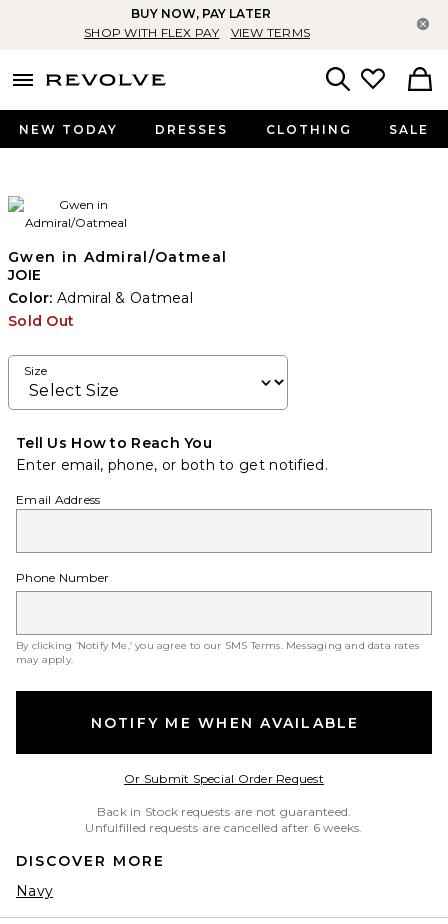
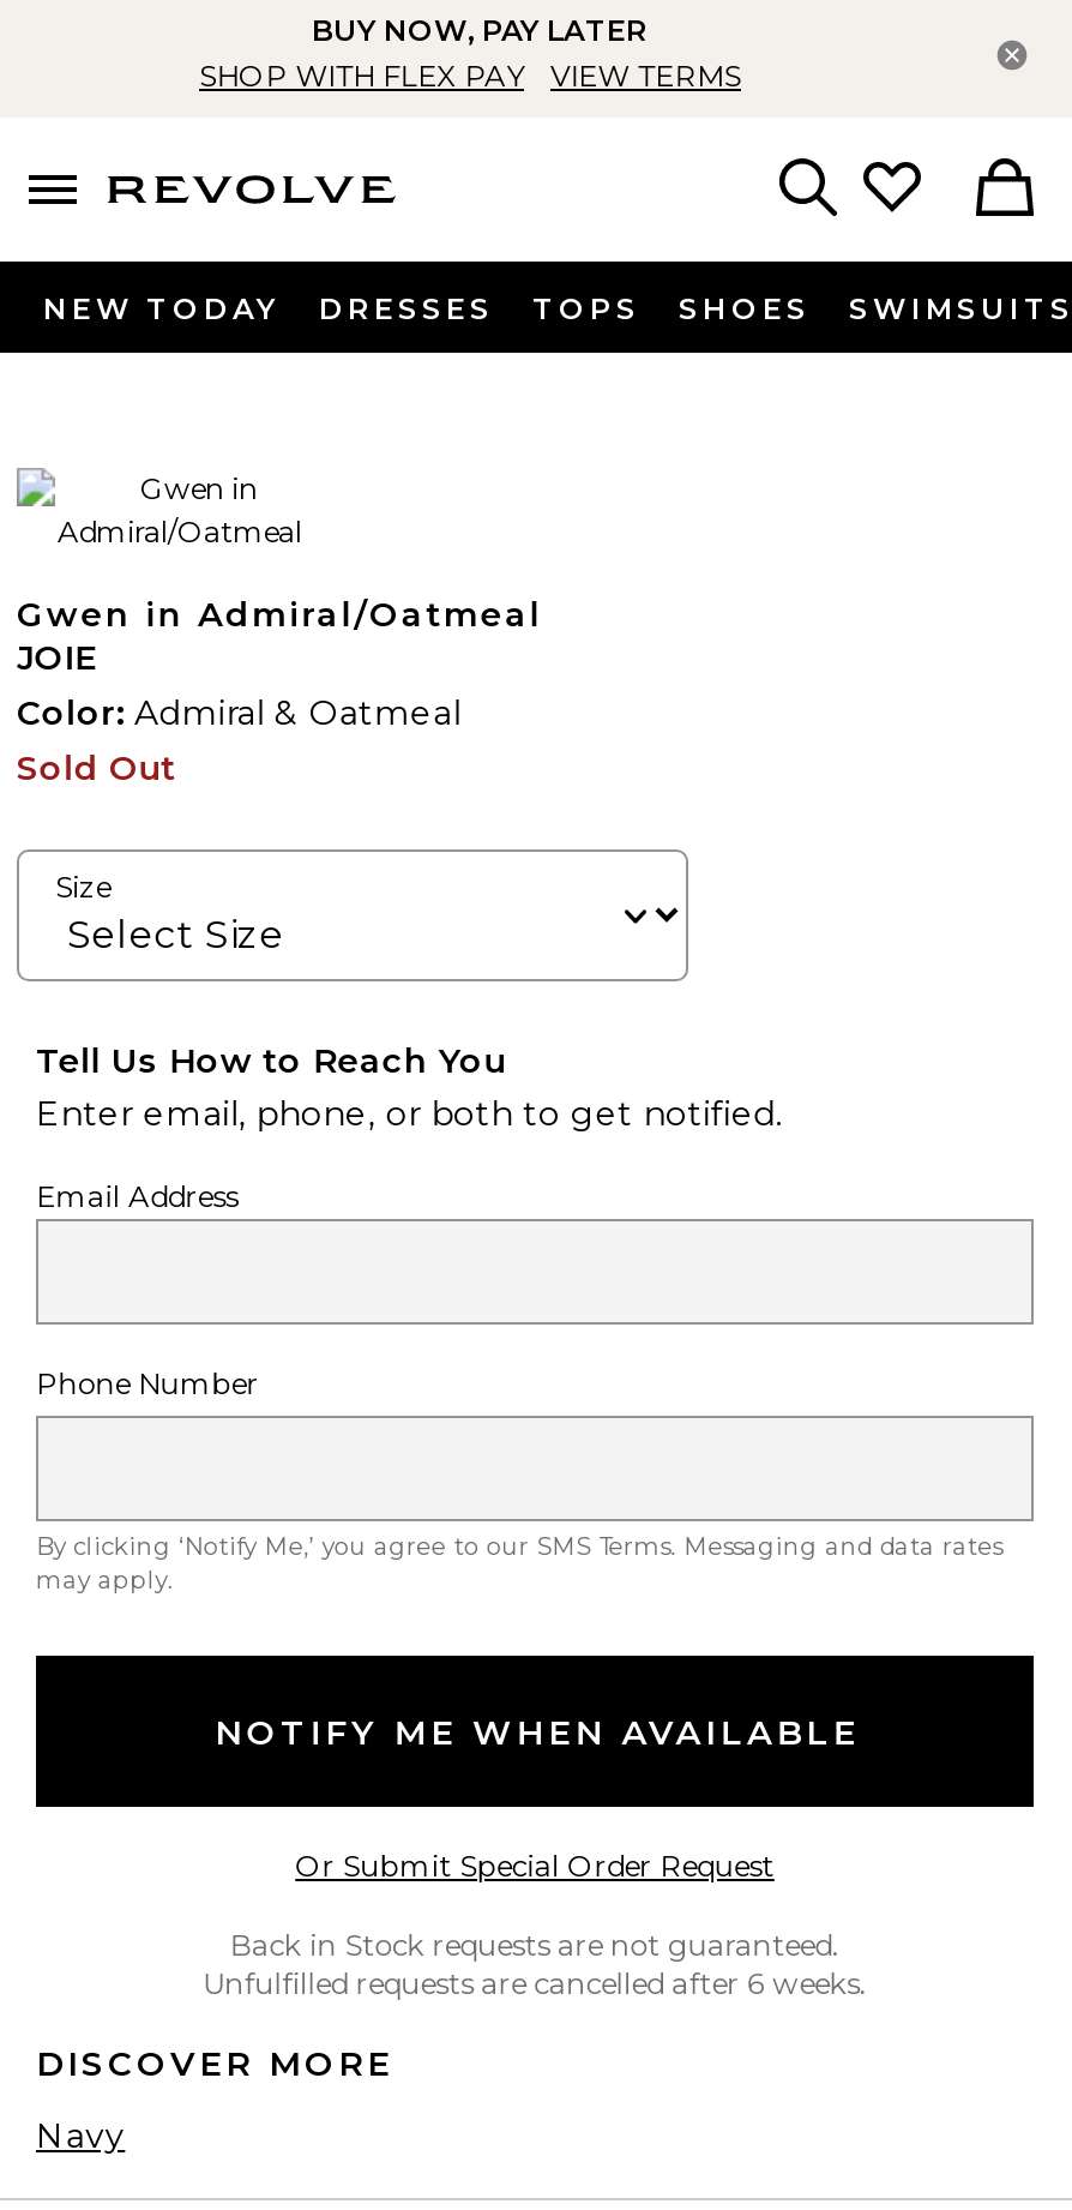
- CLOTHING
- SALE
+ TOPS
+ SHOES
+ SWIMSUITS
